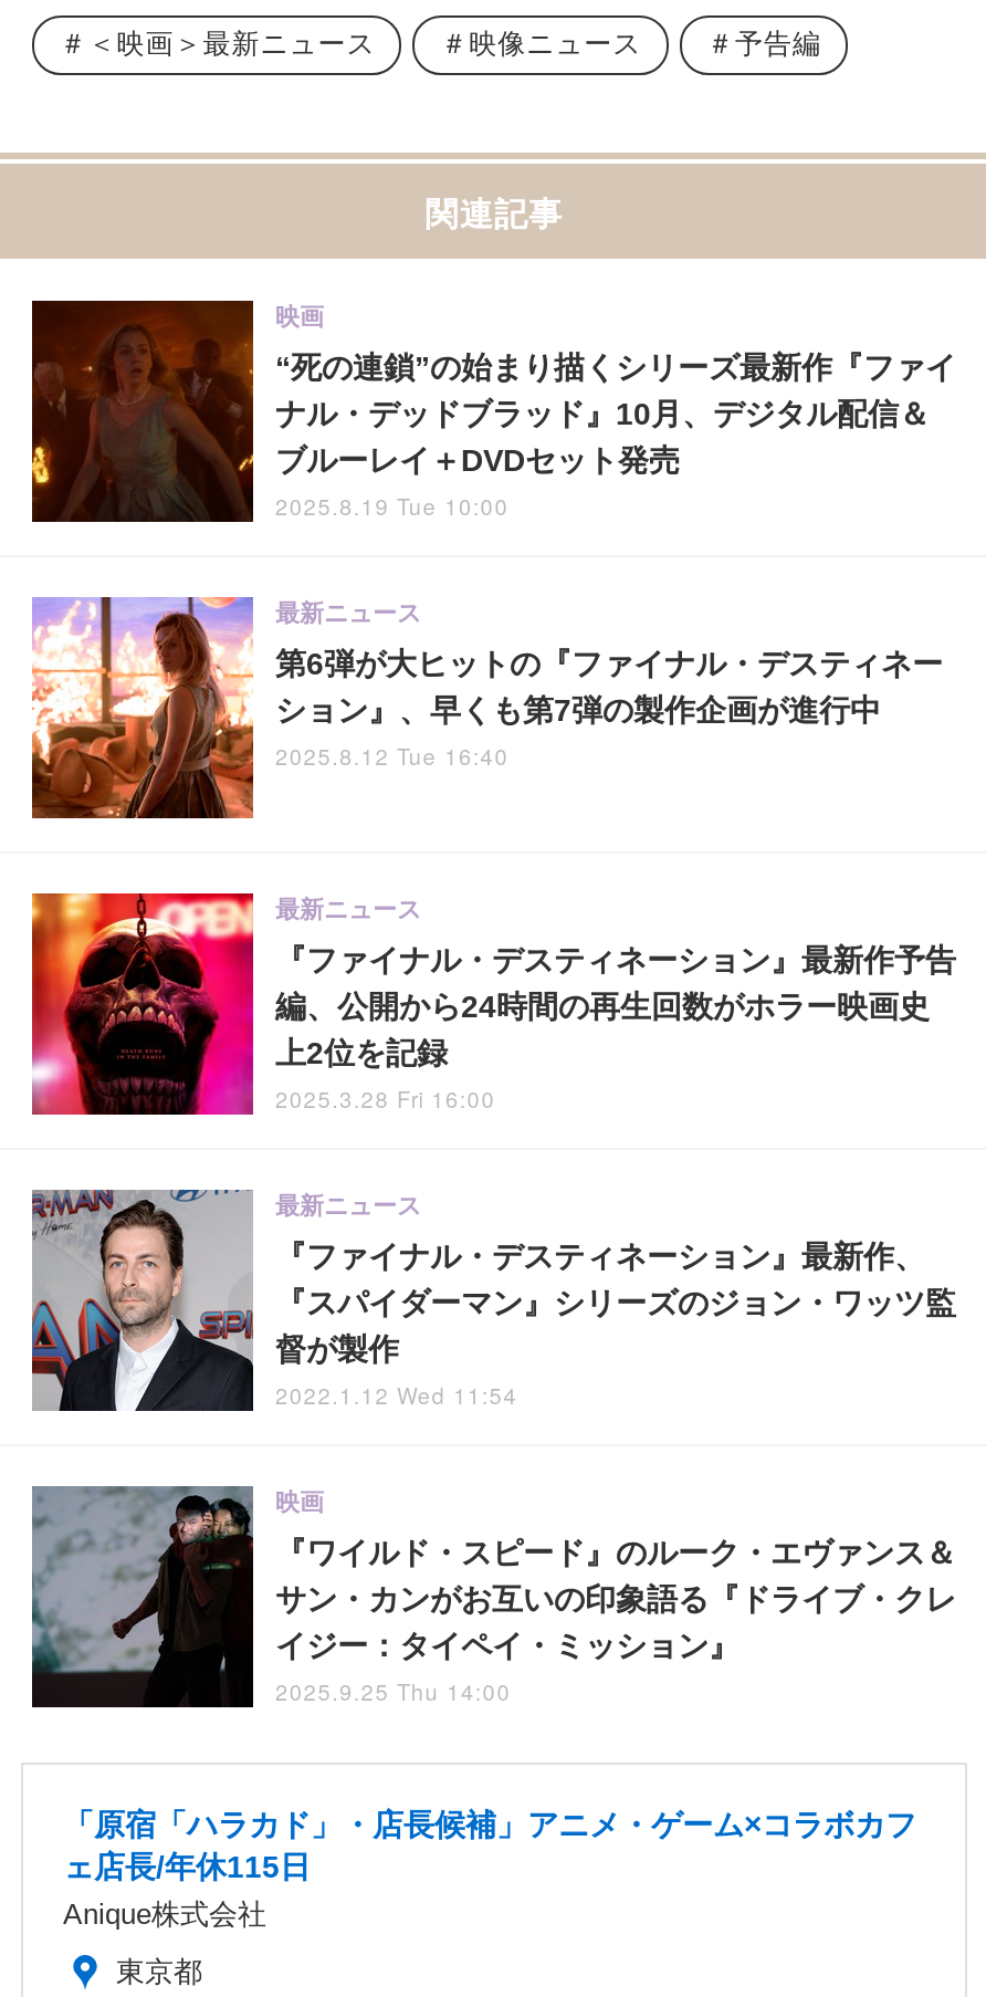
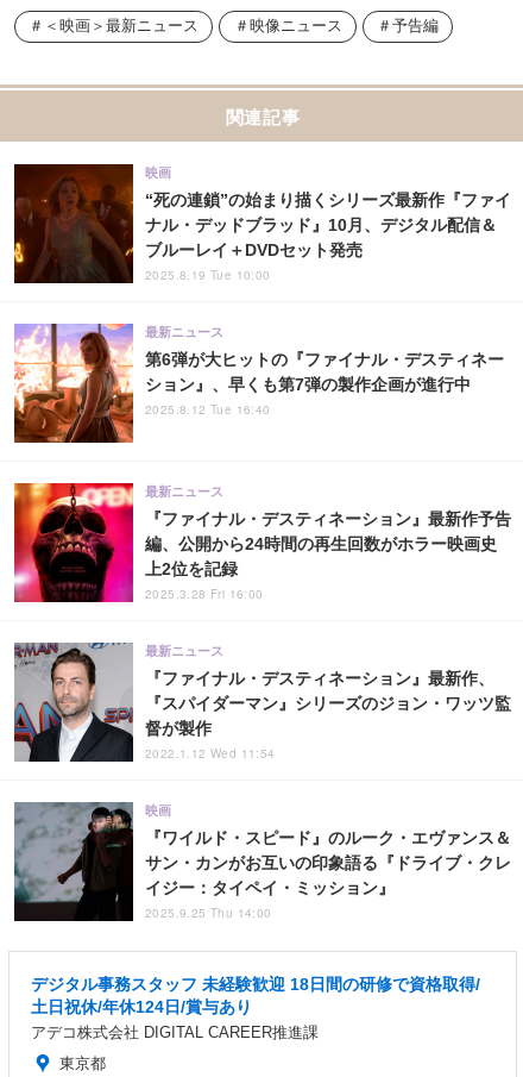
- 「原宿「ハラカド」・店長候補」アニメ・ゲーム×コラボカフ
- ェ店長/年休115日
- Anique株式会社
+ デジタル事務スタッフ 未経験歓迎 18日間の研修で資格取得/
+ 土日祝休/年休124日/賞与あり
+ アデコ株式会社 DIGITAL CAREER推進課
